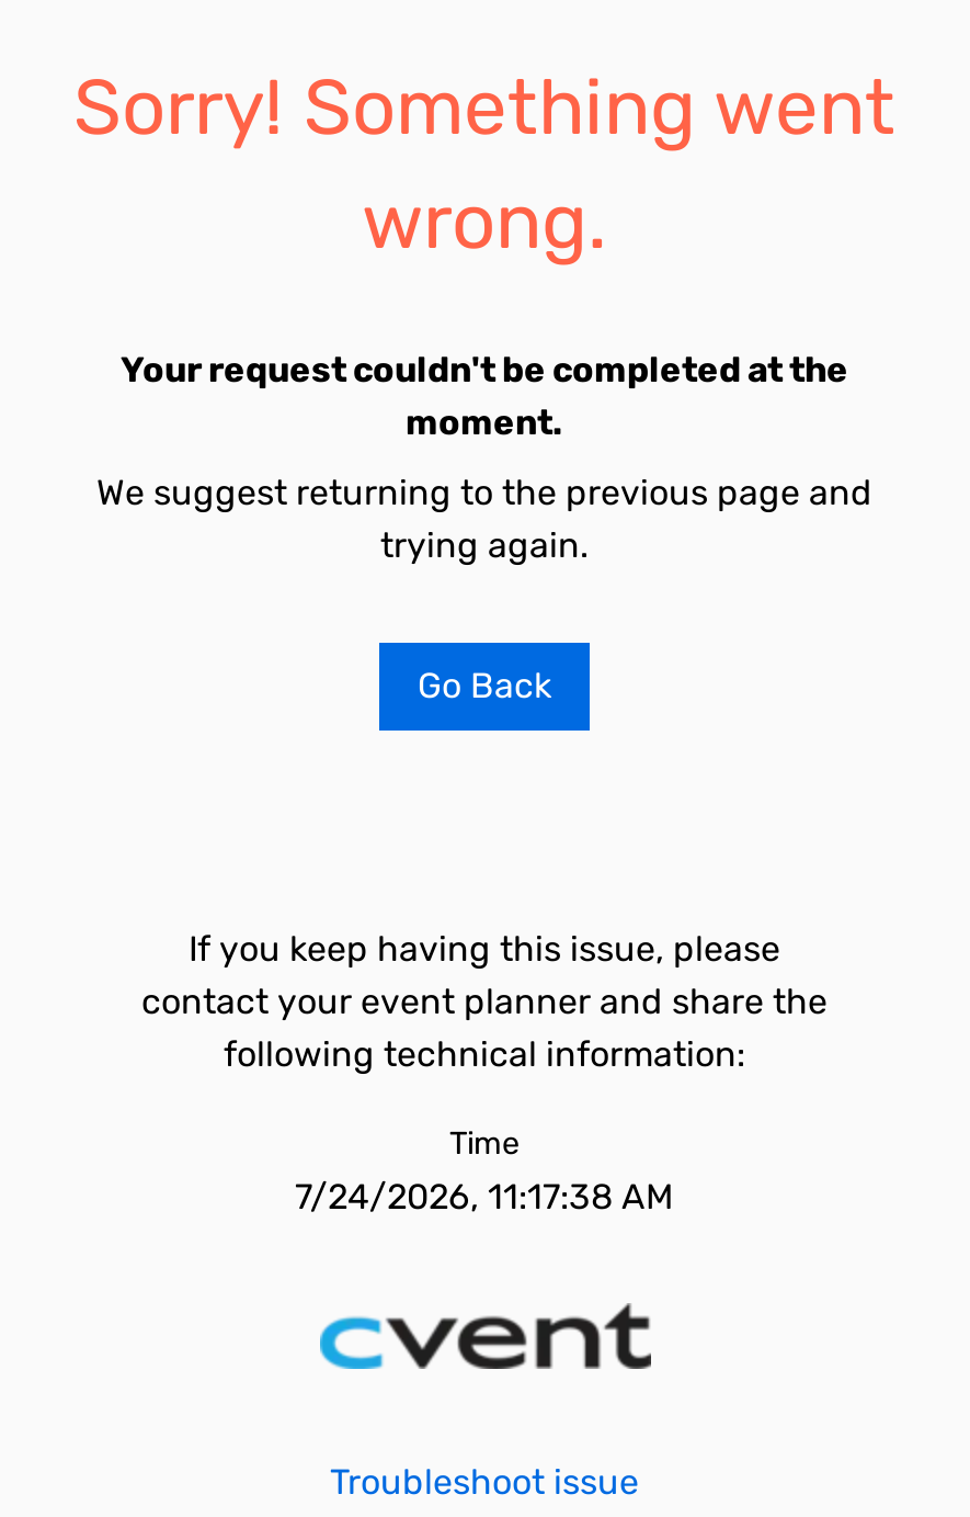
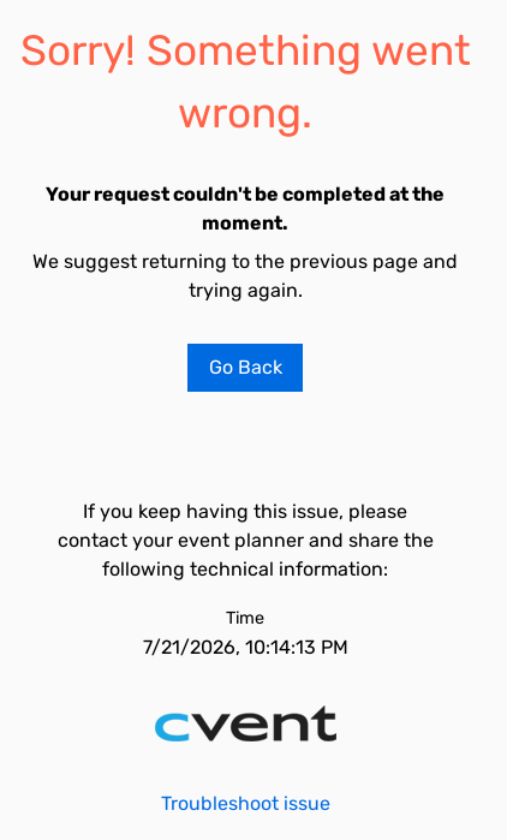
- 7/24/2026, 11:17:38 AM
+ 7/21/2026, 10:14:13 PM
